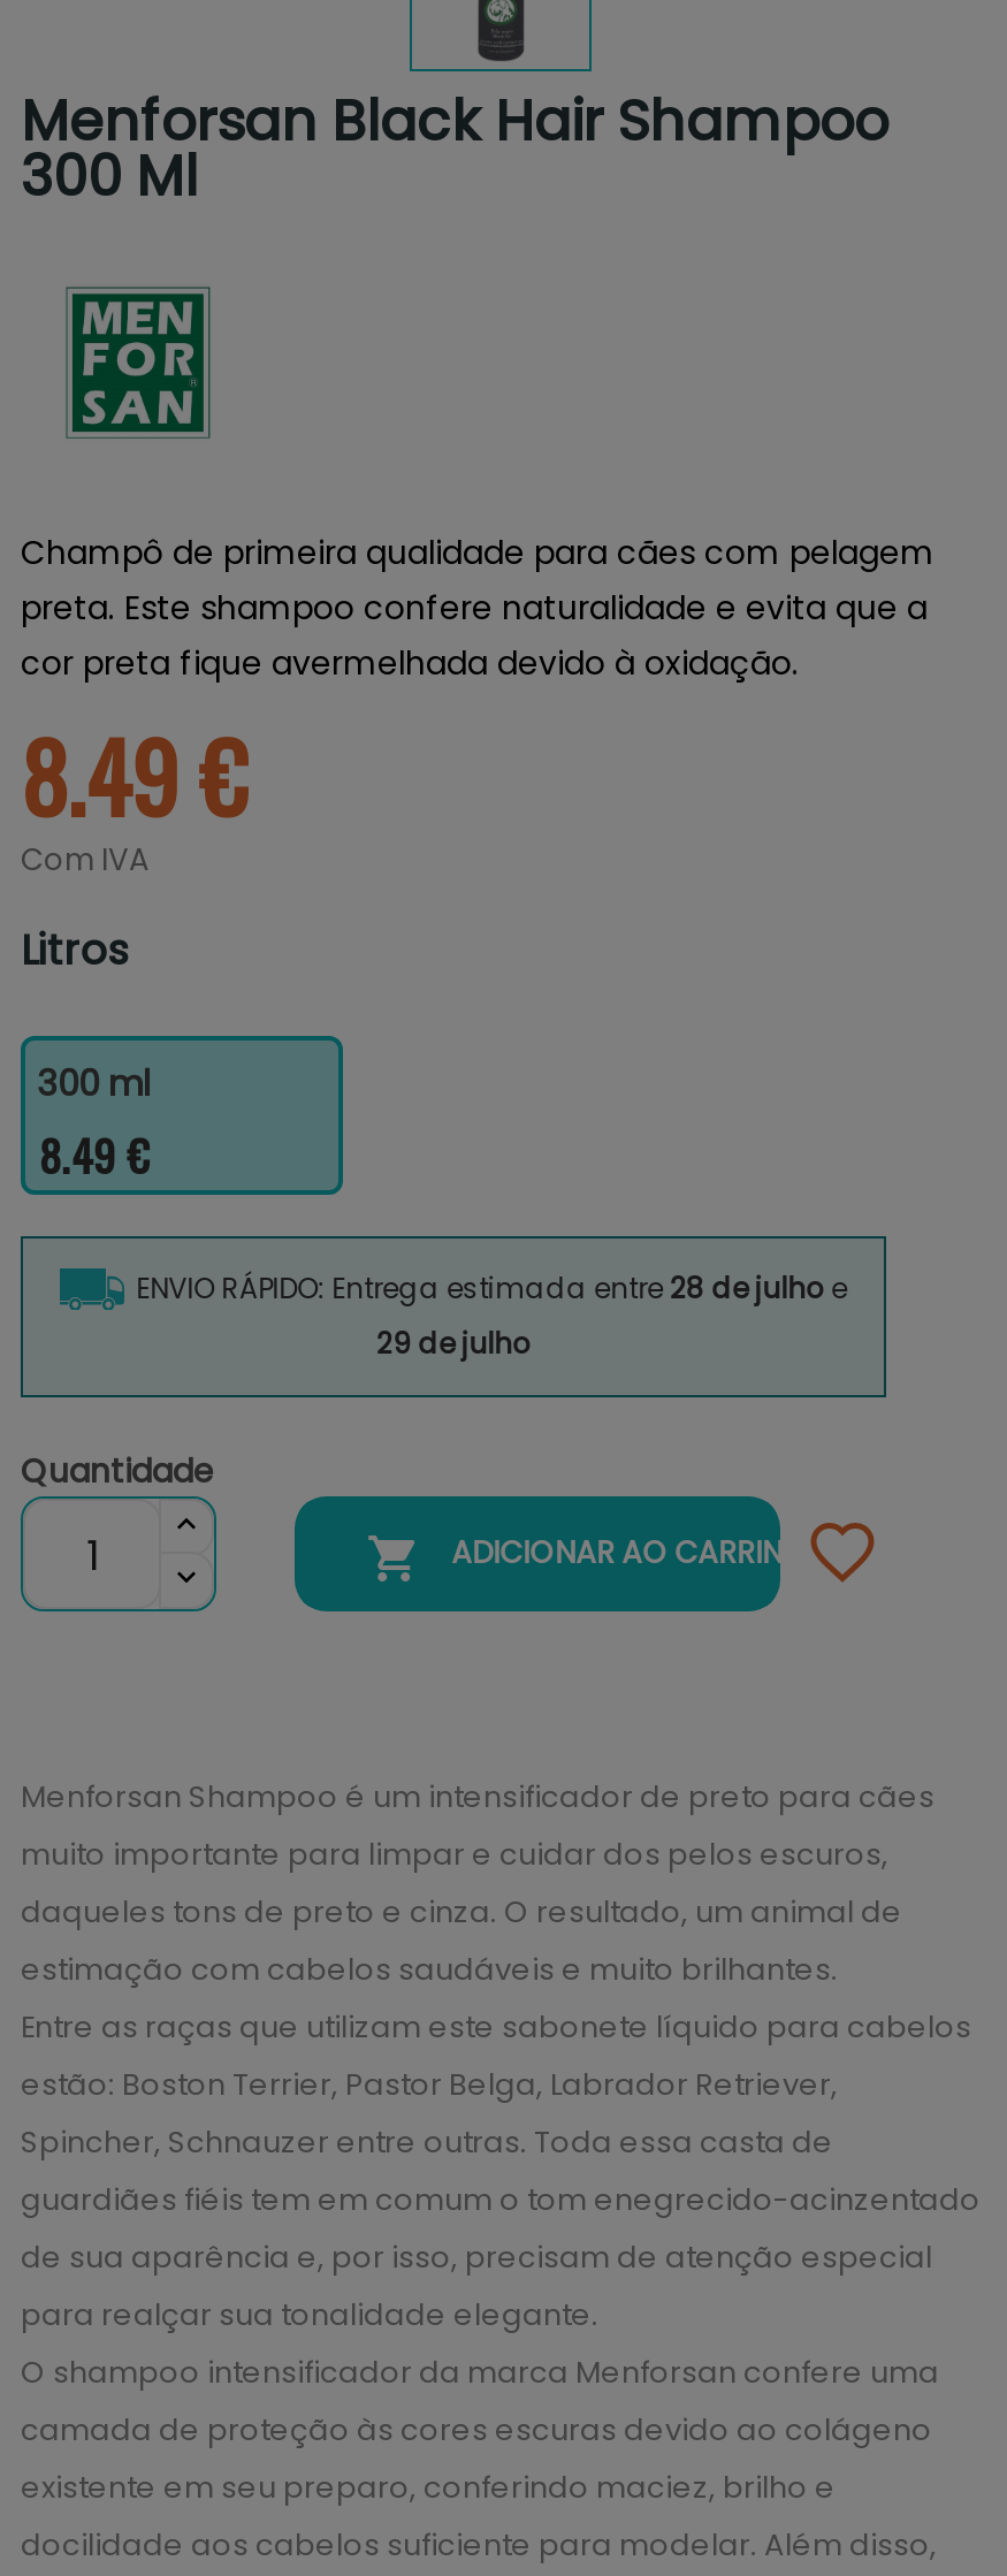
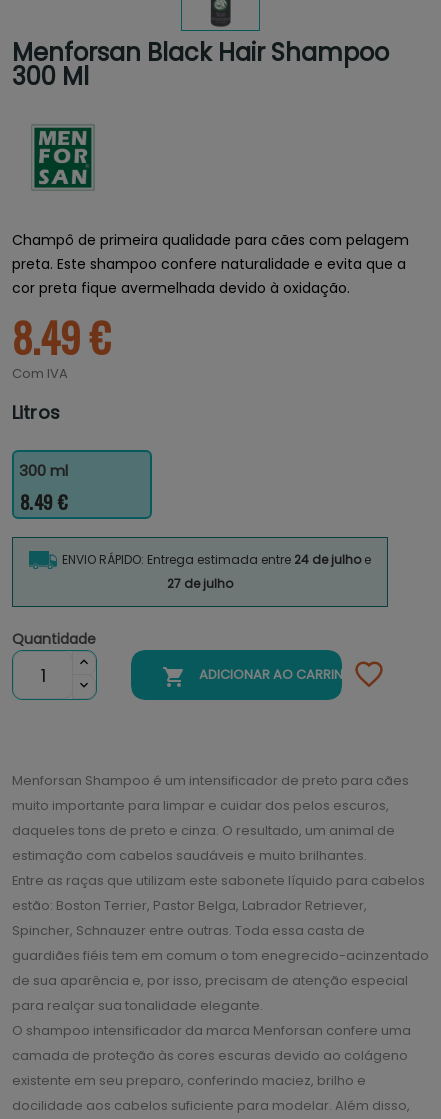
- ENVIO RÁPIDO: Entrega estimada entre 28 de julho e
+ ENVIO RÁPIDO: Entrega estimada entre 24 de julho e

- 29 de julho
+ 27 de julho
